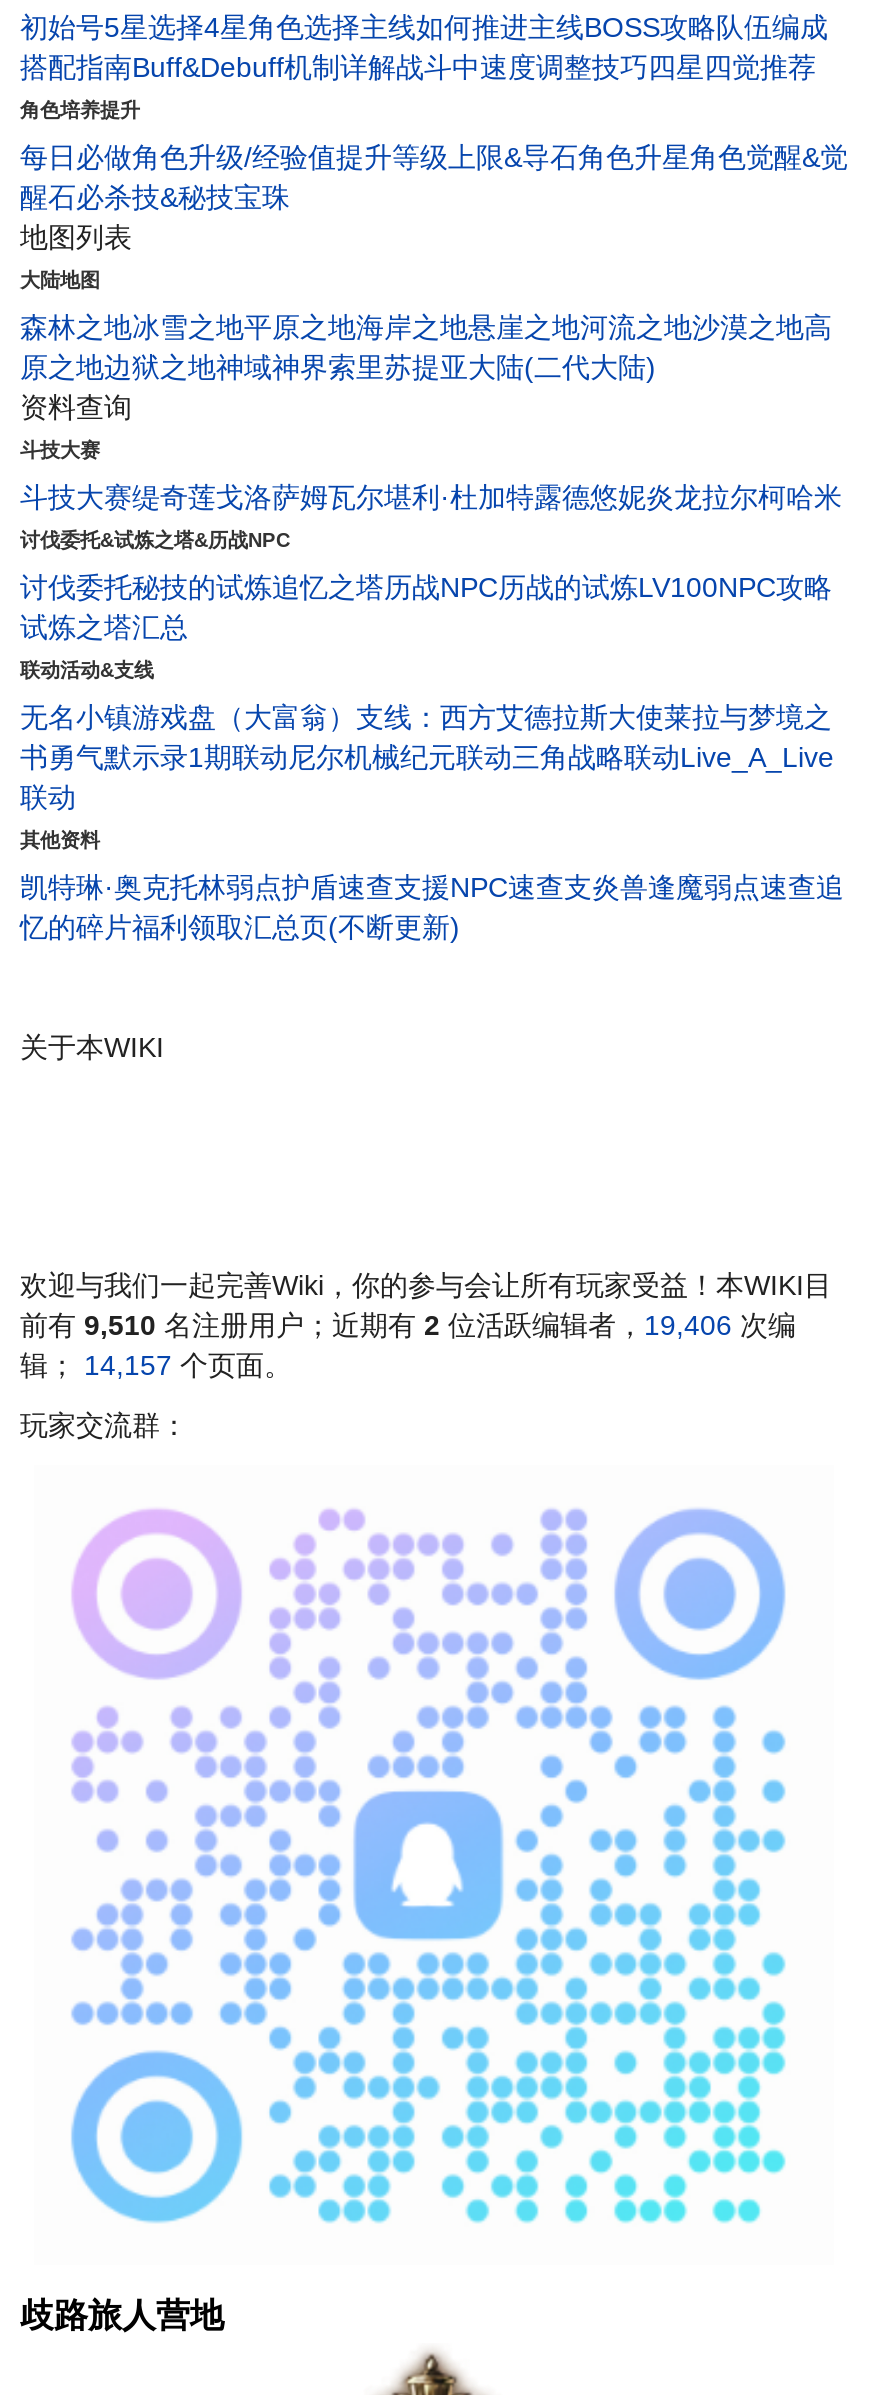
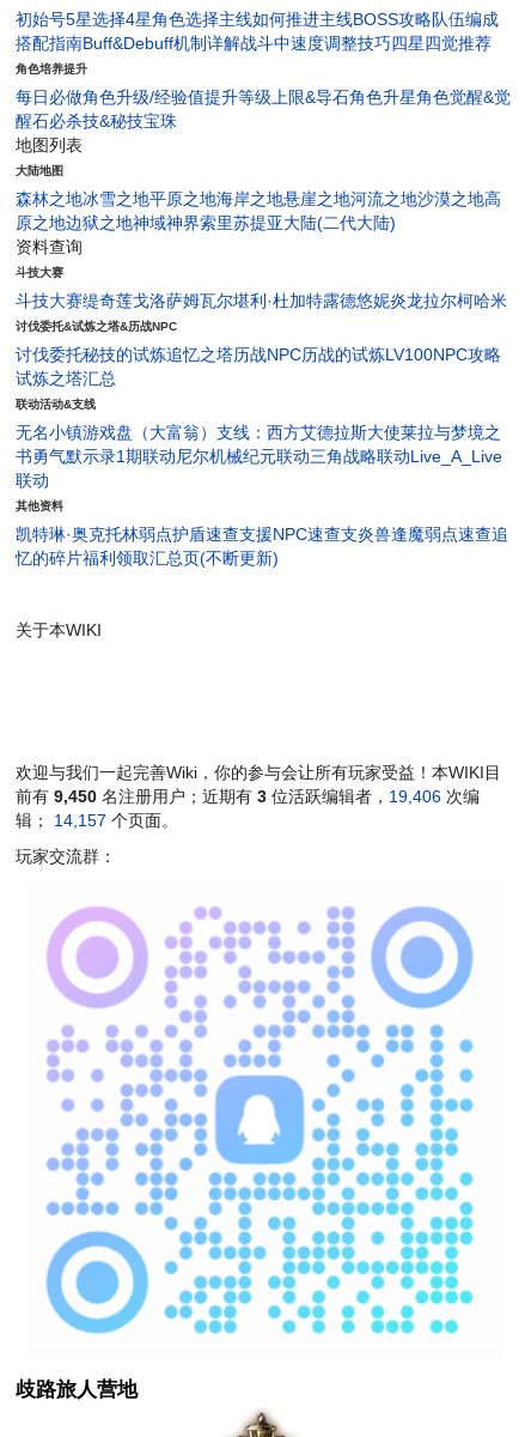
- 前有9,510名注册用户；近期有2位活跃编辑者，19,406次编
+ 前有9,450名注册用户；近期有3位活跃编辑者，19,406次编
